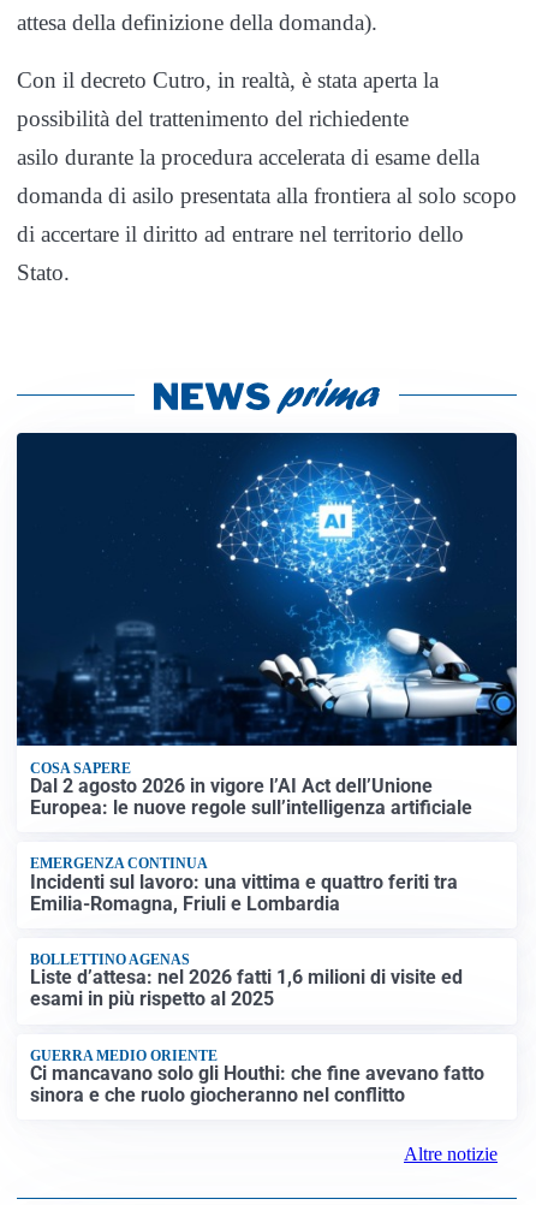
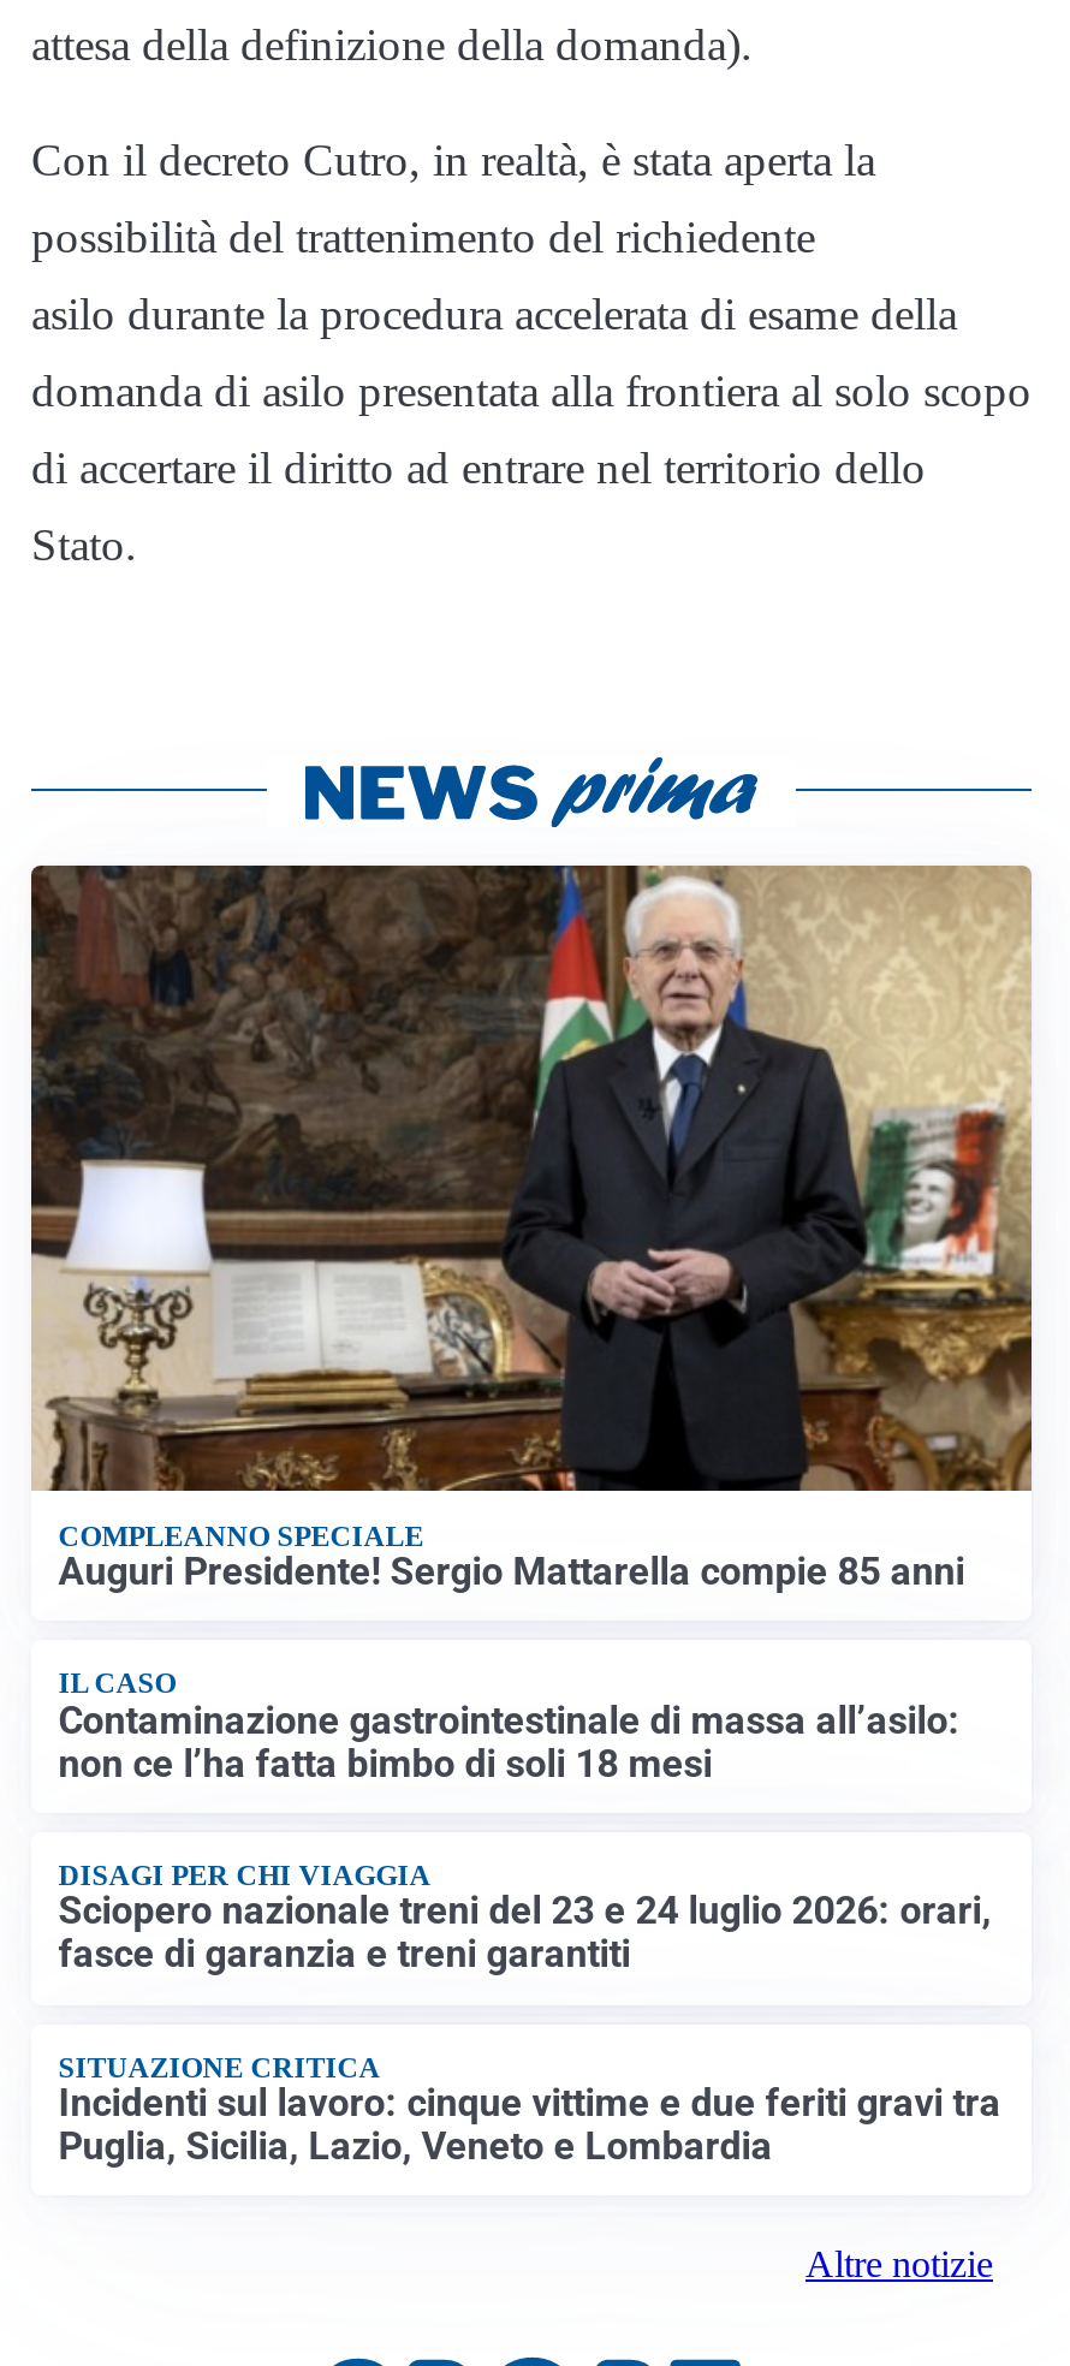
- [image]
- COSA SAPERE
- Dal 2 agosto 2026 in vigore l’AI Act dell’Unione
- Europea: le nuove regole sull’intelligenza artificiale
+ [image]
+ COMPLEANNO SPECIALE
+ Auguri Presidente! Sergio Mattarella compie 85 anni

- EMERGENZA CONTINUA
- Incidenti sul lavoro: una vittima e quattro feriti tra
- Emilia-Romagna, Friuli e Lombardia
+ IL CASO
+ Contaminazione gastrointestinale di massa all’asilo:
+ non ce l’ha fatta bimbo di soli 18 mesi

- BOLLETTINO AGENAS
- Liste d’attesa: nel 2026 fatti 1,6 milioni di visite ed
- esami in più rispetto al 2025
+ DISAGI PER CHI VIAGGIA
+ Sciopero nazionale treni del 23 e 24 luglio 2026: orari,
+ fasce di garanzia e treni garantiti

- GUERRA MEDIO ORIENTE
- Ci mancavano solo gli Houthi: che fine avevano fatto
- sinora e che ruolo giocheranno nel conflitto
+ SITUAZIONE CRITICA
+ Incidenti sul lavoro: cinque vittime e due feriti gravi tra
+ Puglia, Sicilia, Lazio, Veneto e Lombardia
